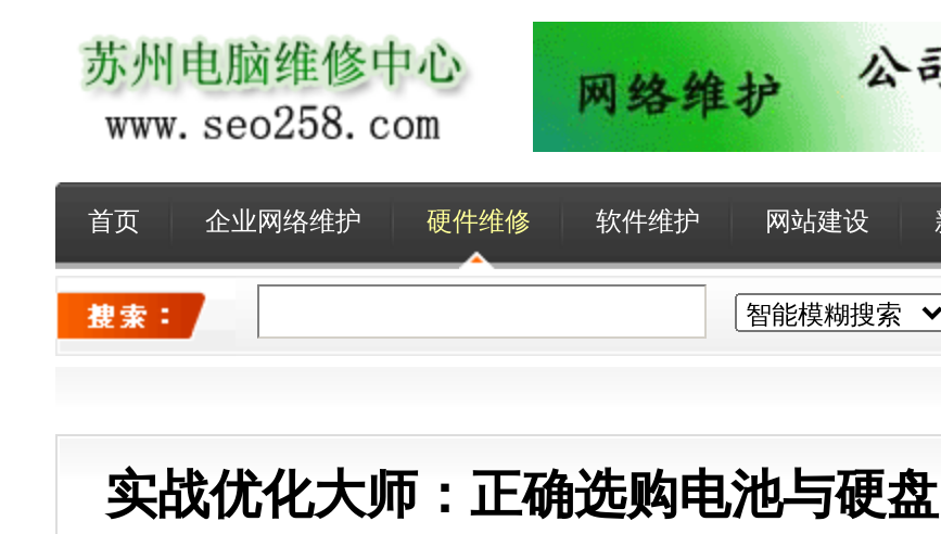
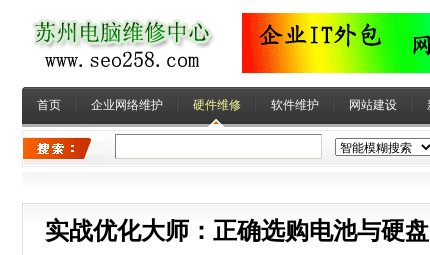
- [image]
+ [image]
